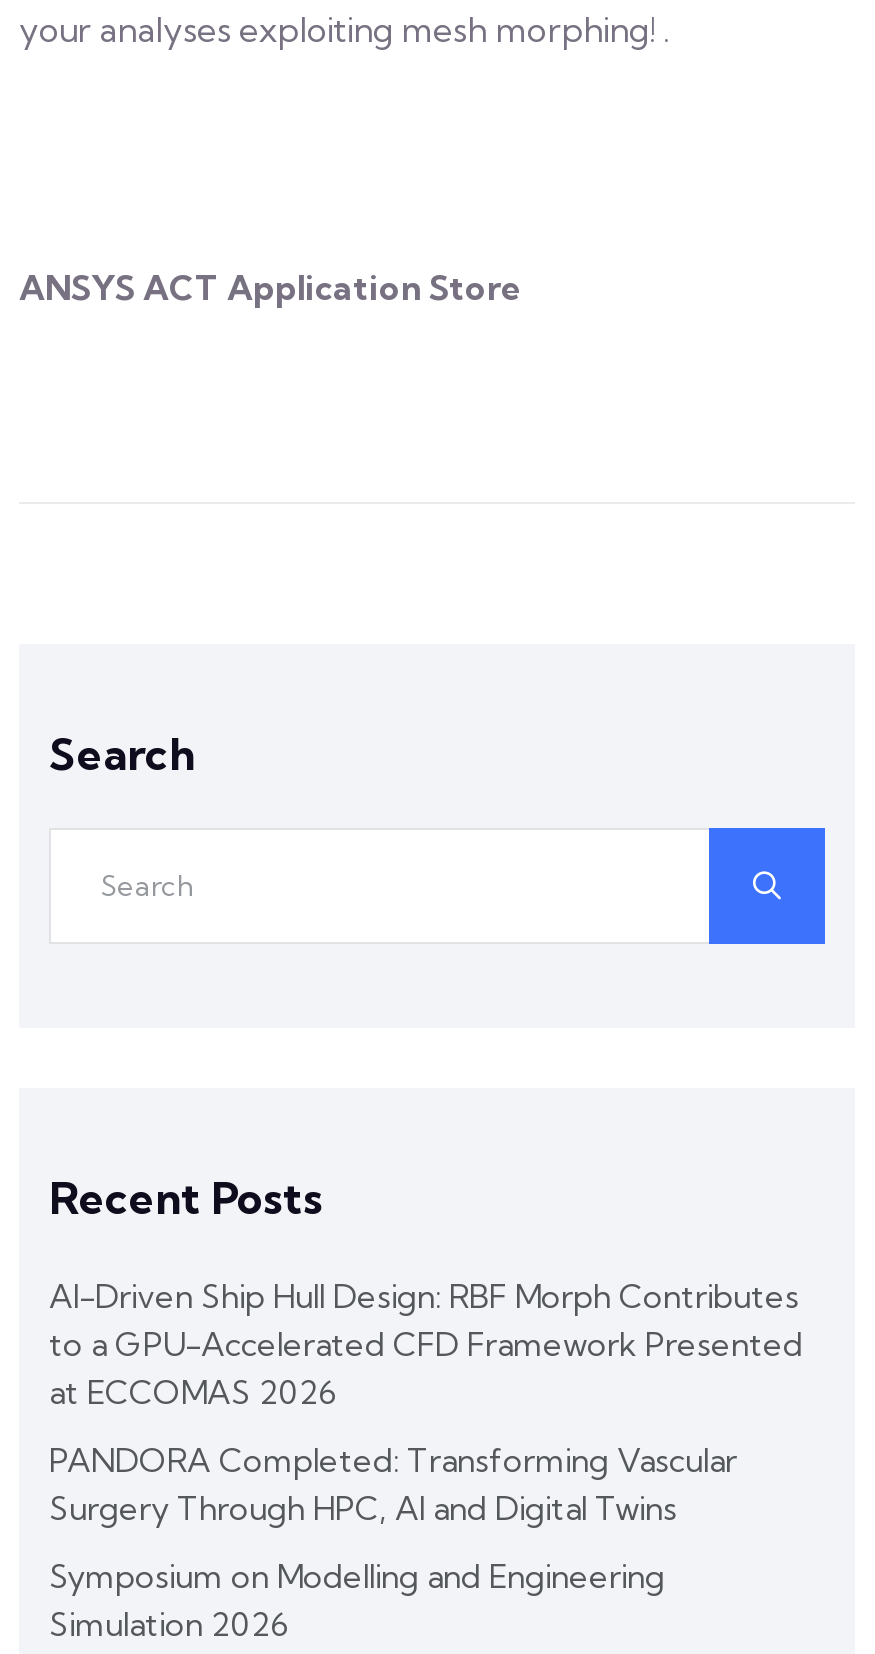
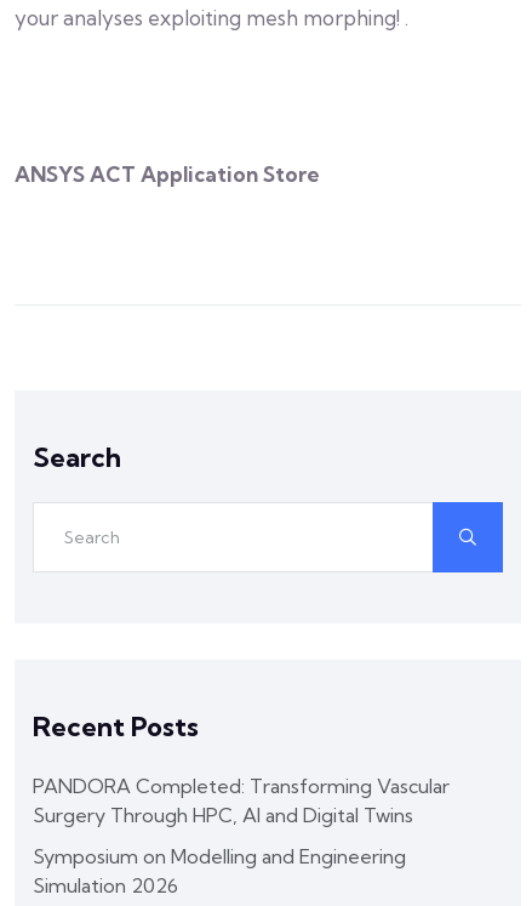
- AI-Driven Ship Hull Design: RBF Morph Contributes
- to a GPU-Accelerated CFD Framework Presented
- at ECCOMAS 2026
